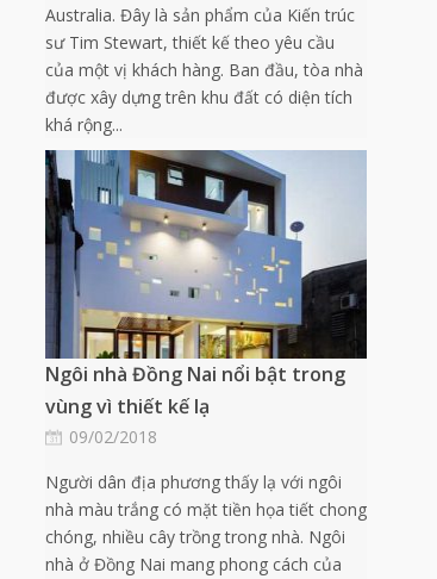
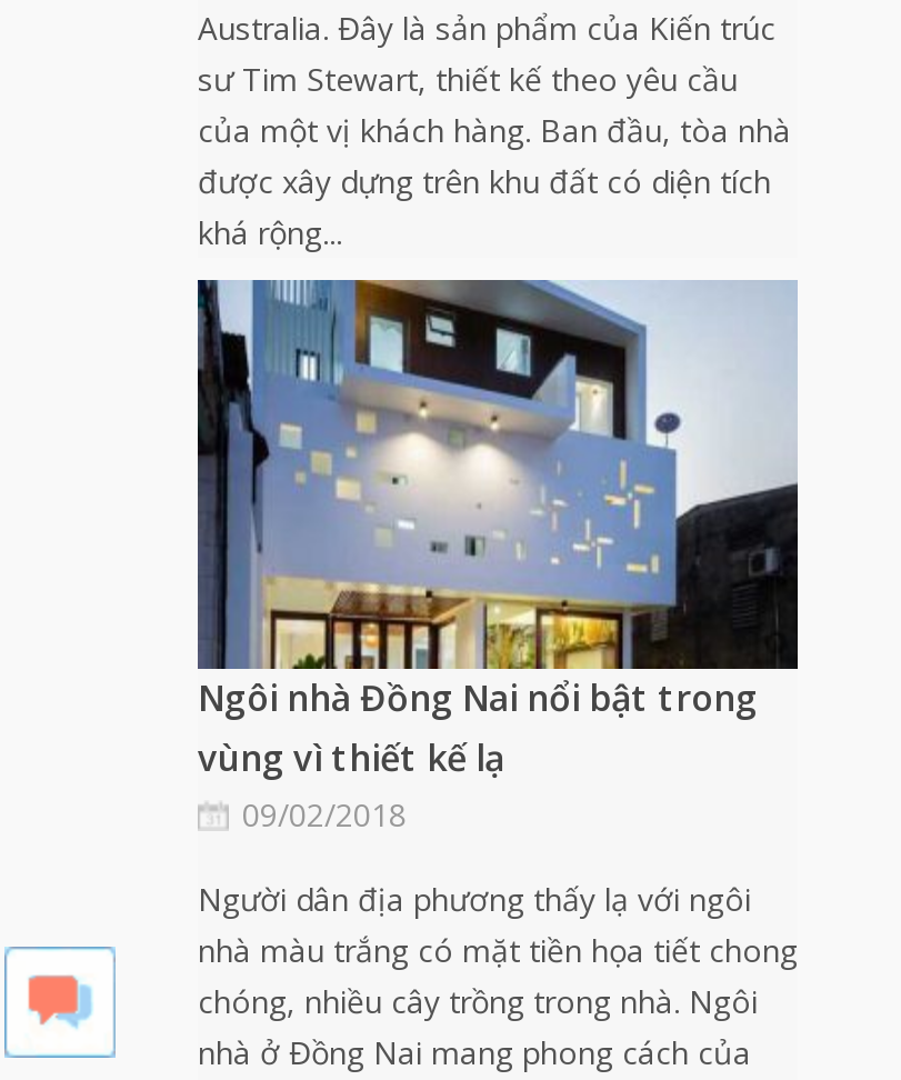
+ [image]
